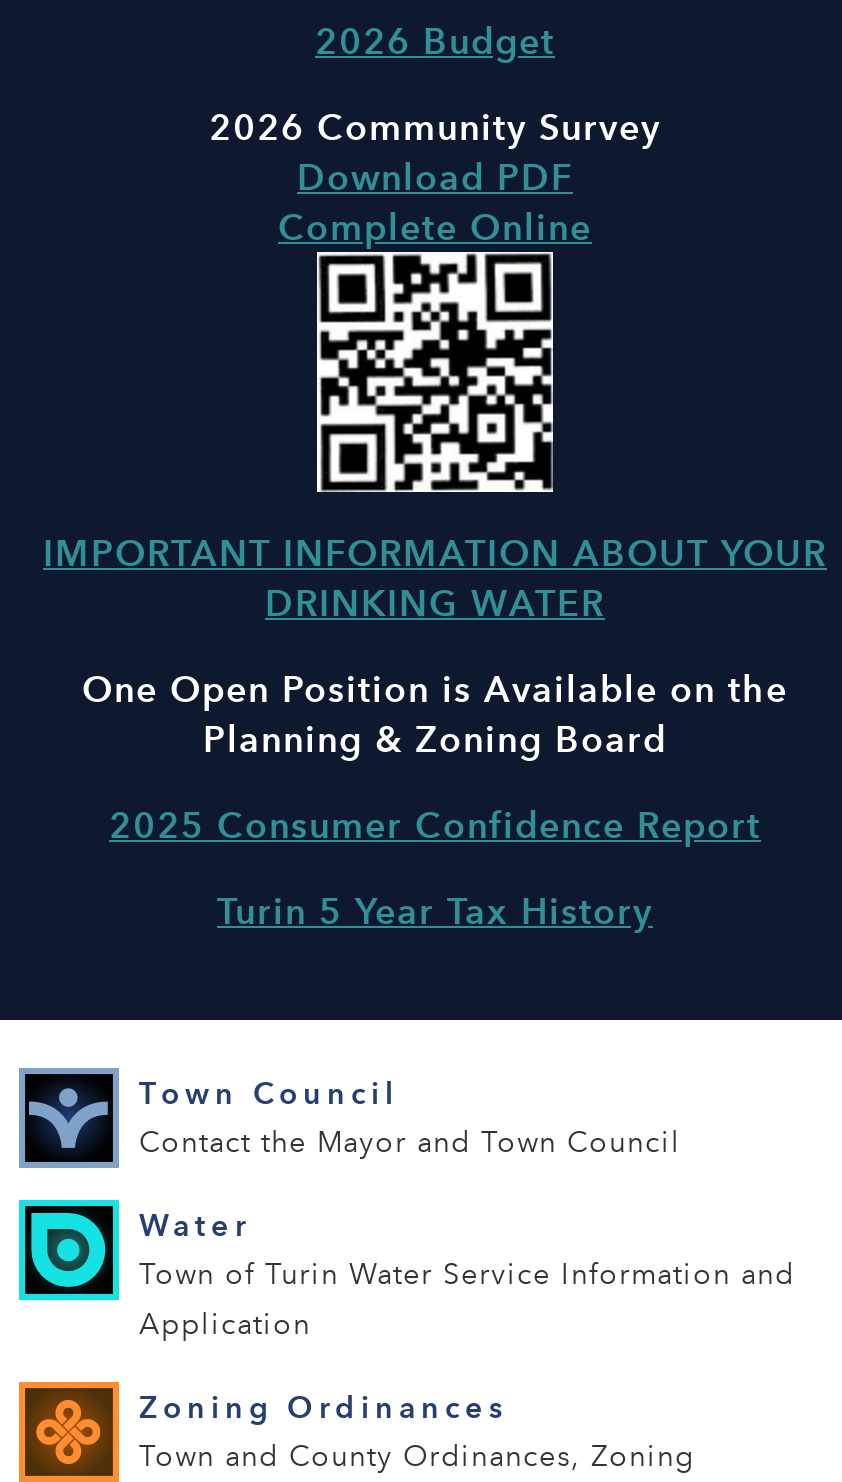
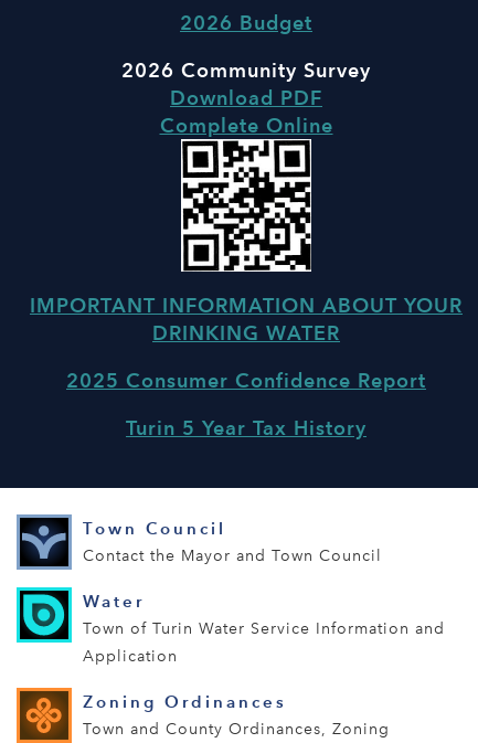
- One Open Position is Available on the
- Planning & Zoning Board
